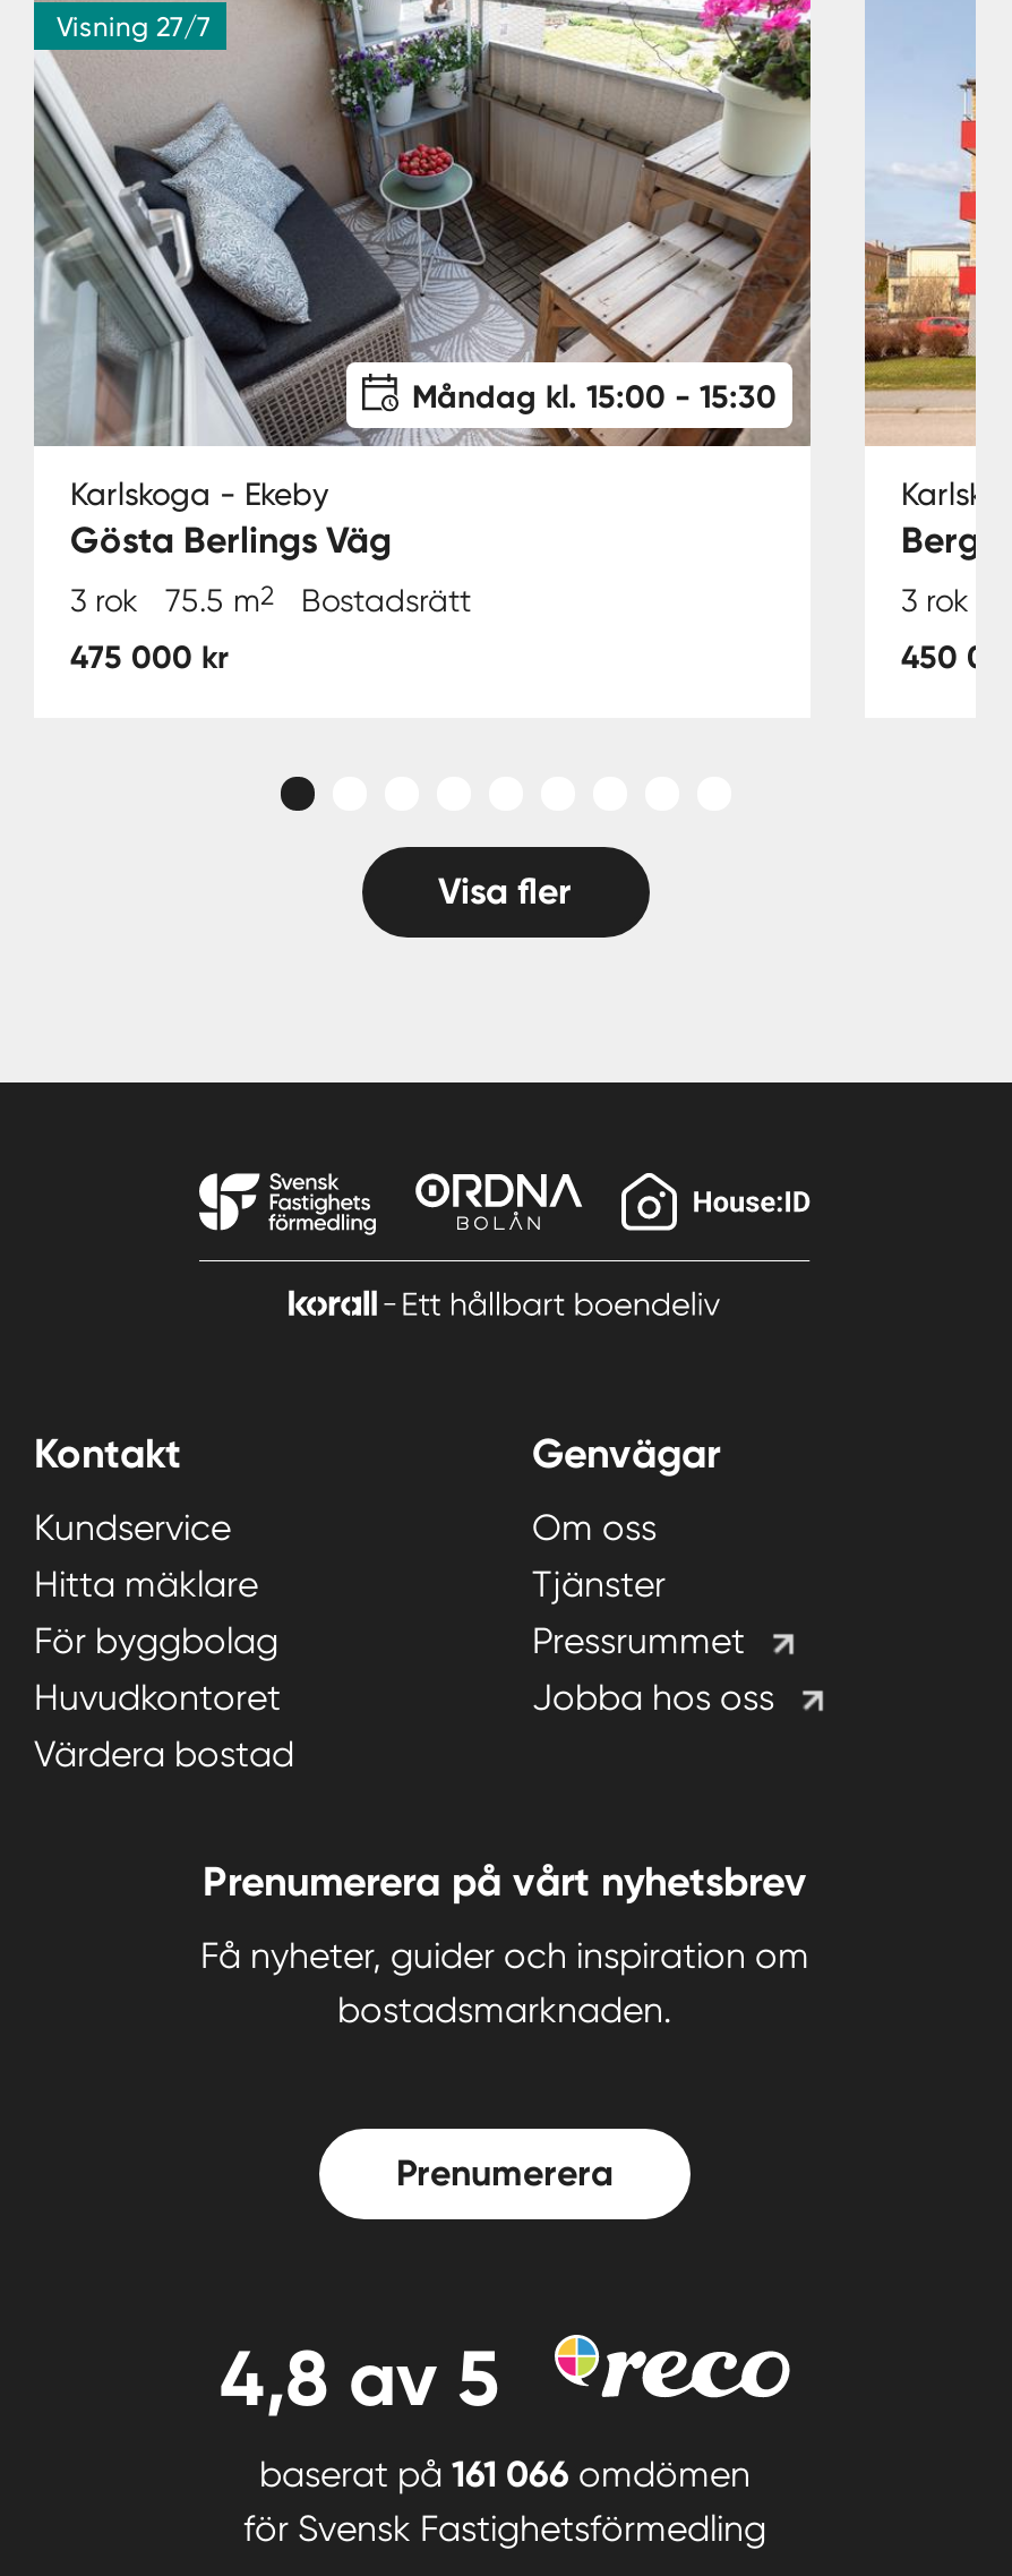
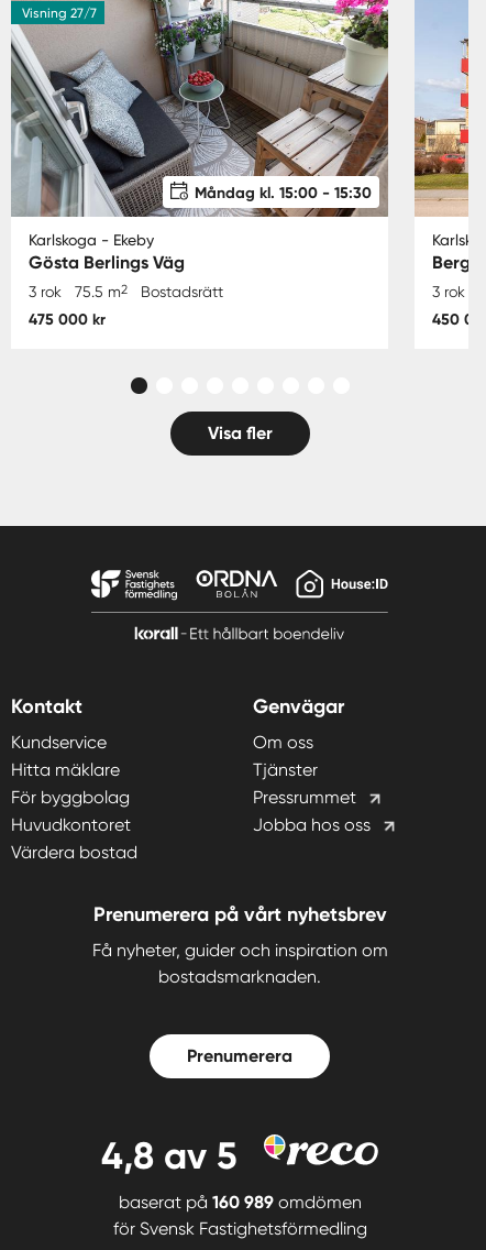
- baserat på 161 066 omdömen
+ baserat på 160 989 omdömen
